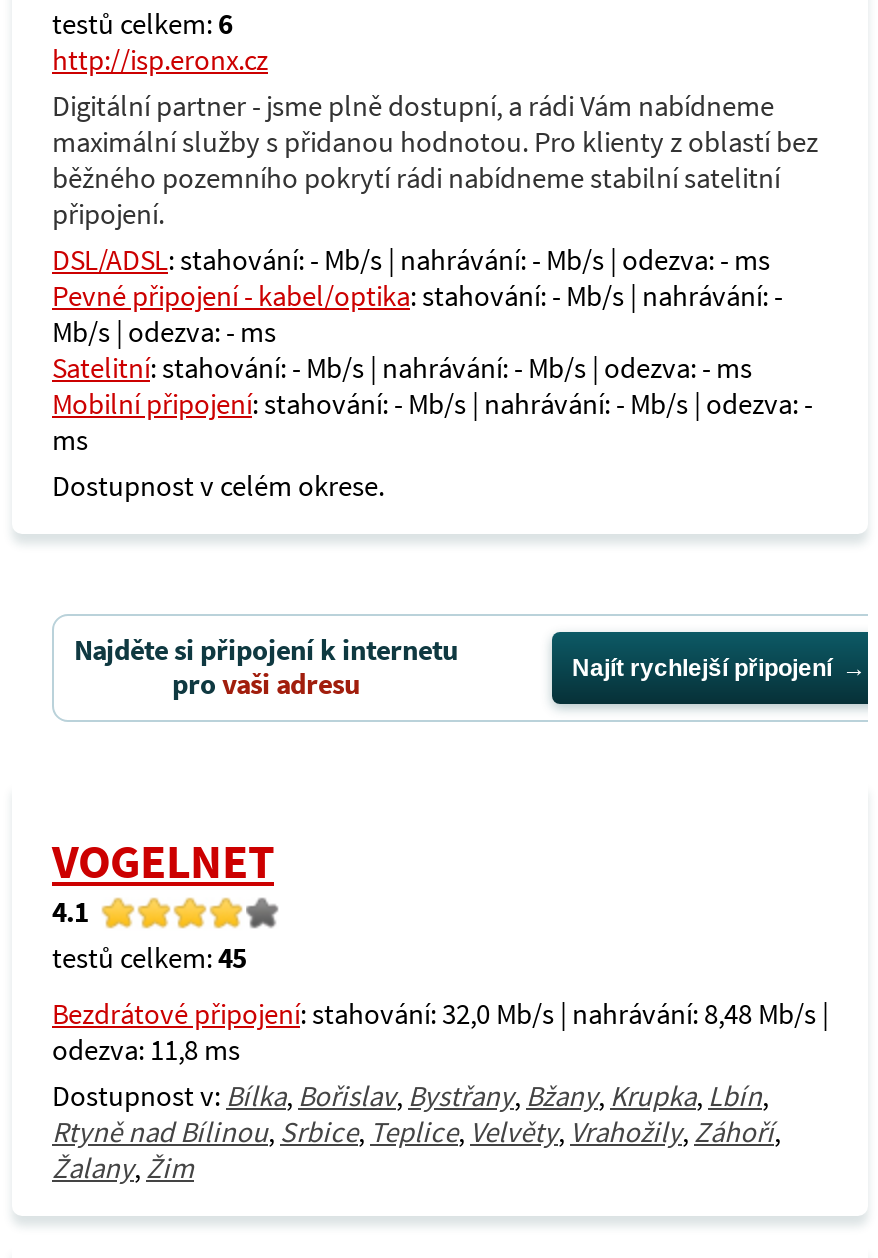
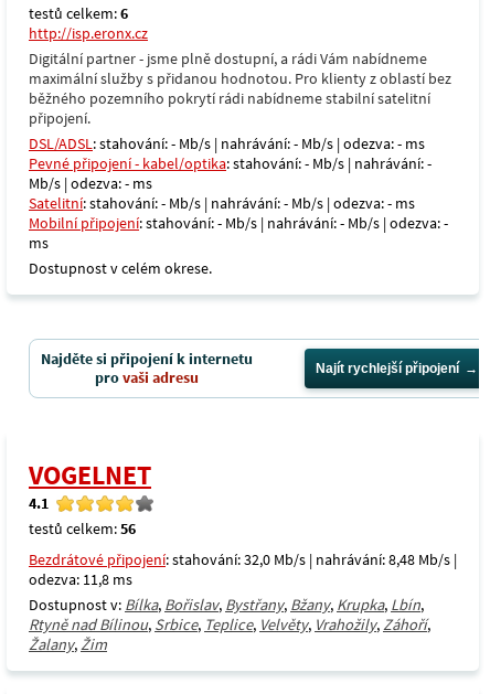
- testů celkem: 45
+ testů celkem: 56
